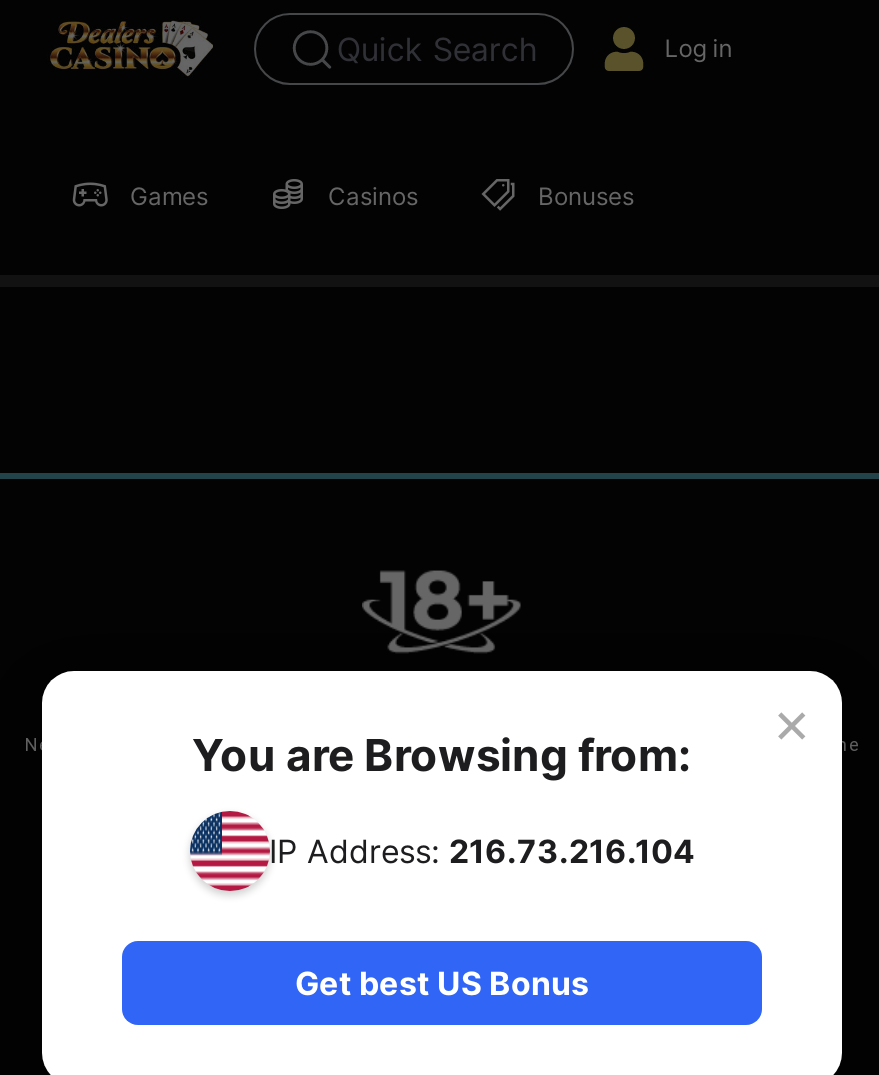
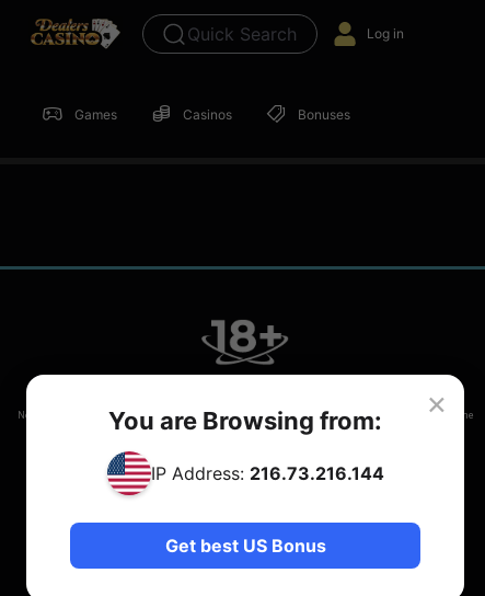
- IP Address: 216.73.216.104
+ IP Address: 216.73.216.144
